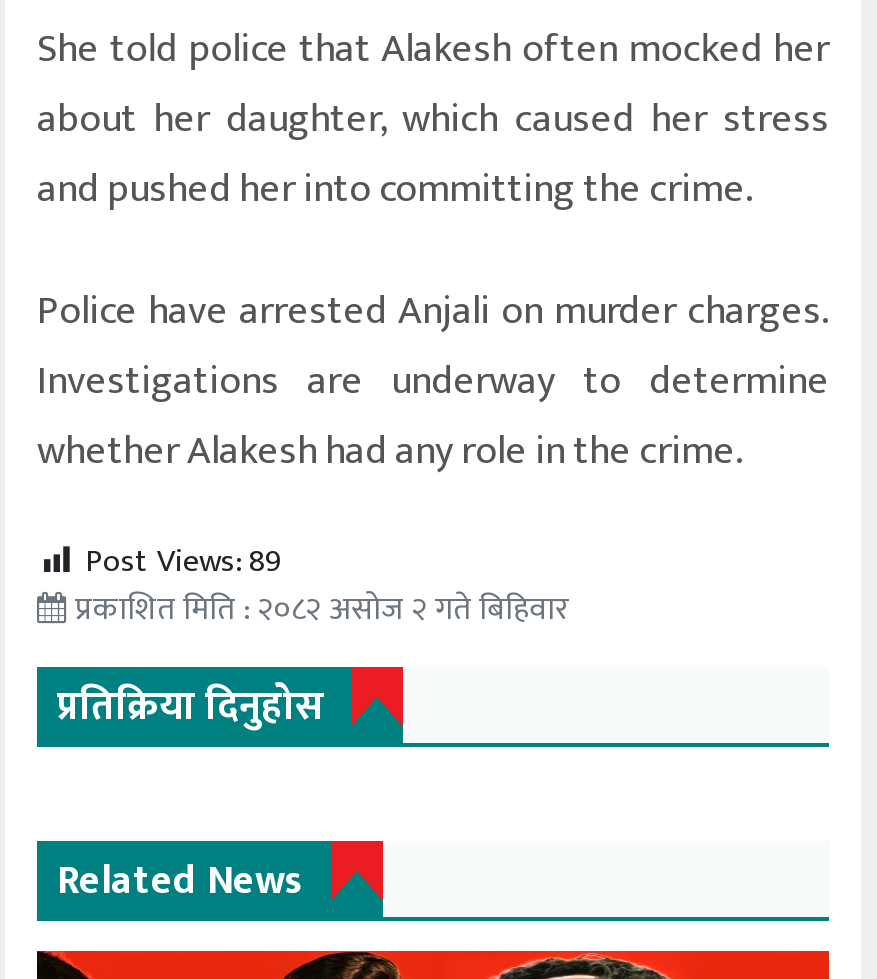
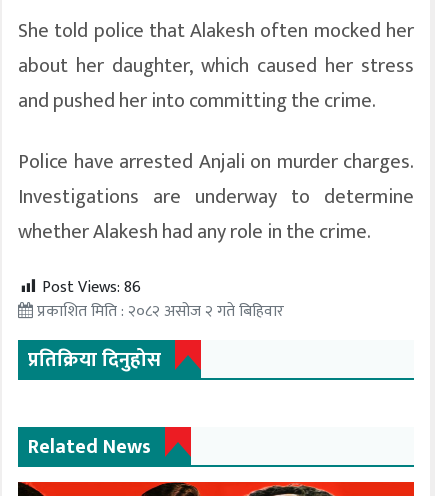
- Post Views: 89
+ Post Views: 86
